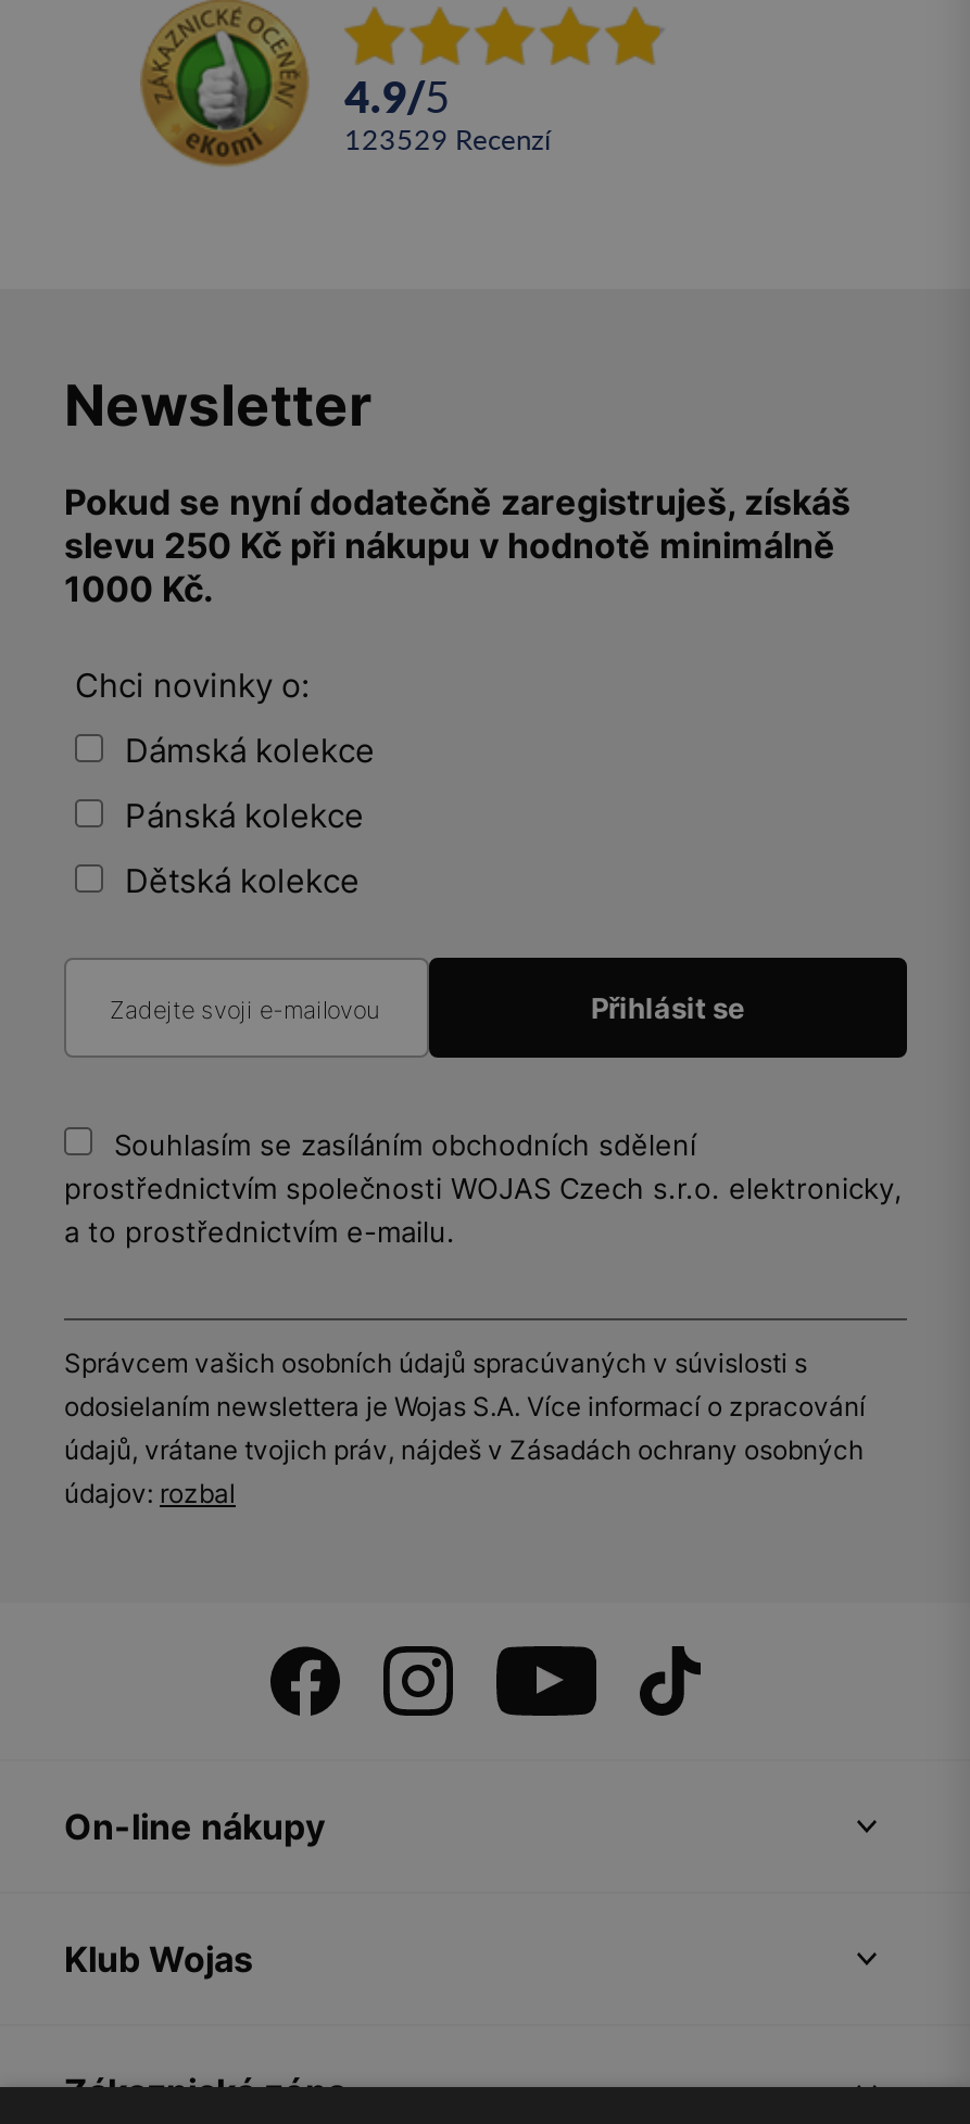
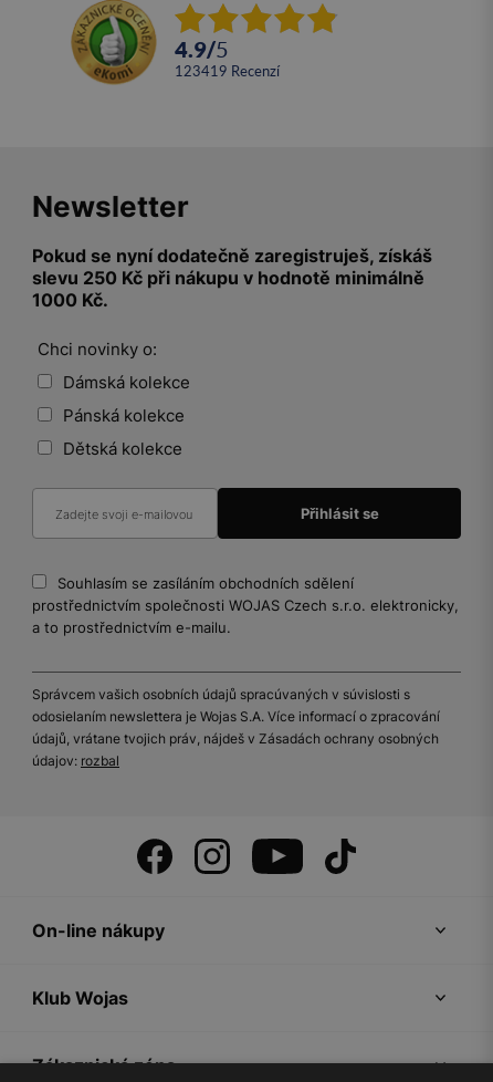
- 123529 recenzí
+ 123419 recenzí
